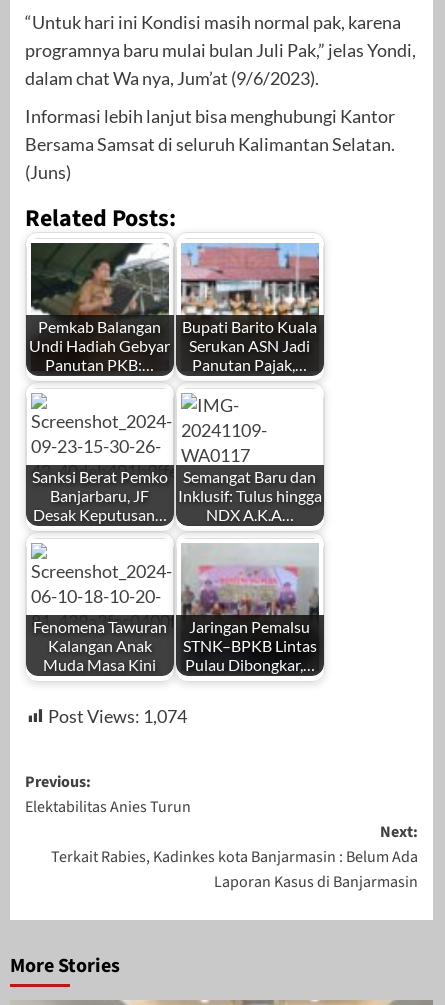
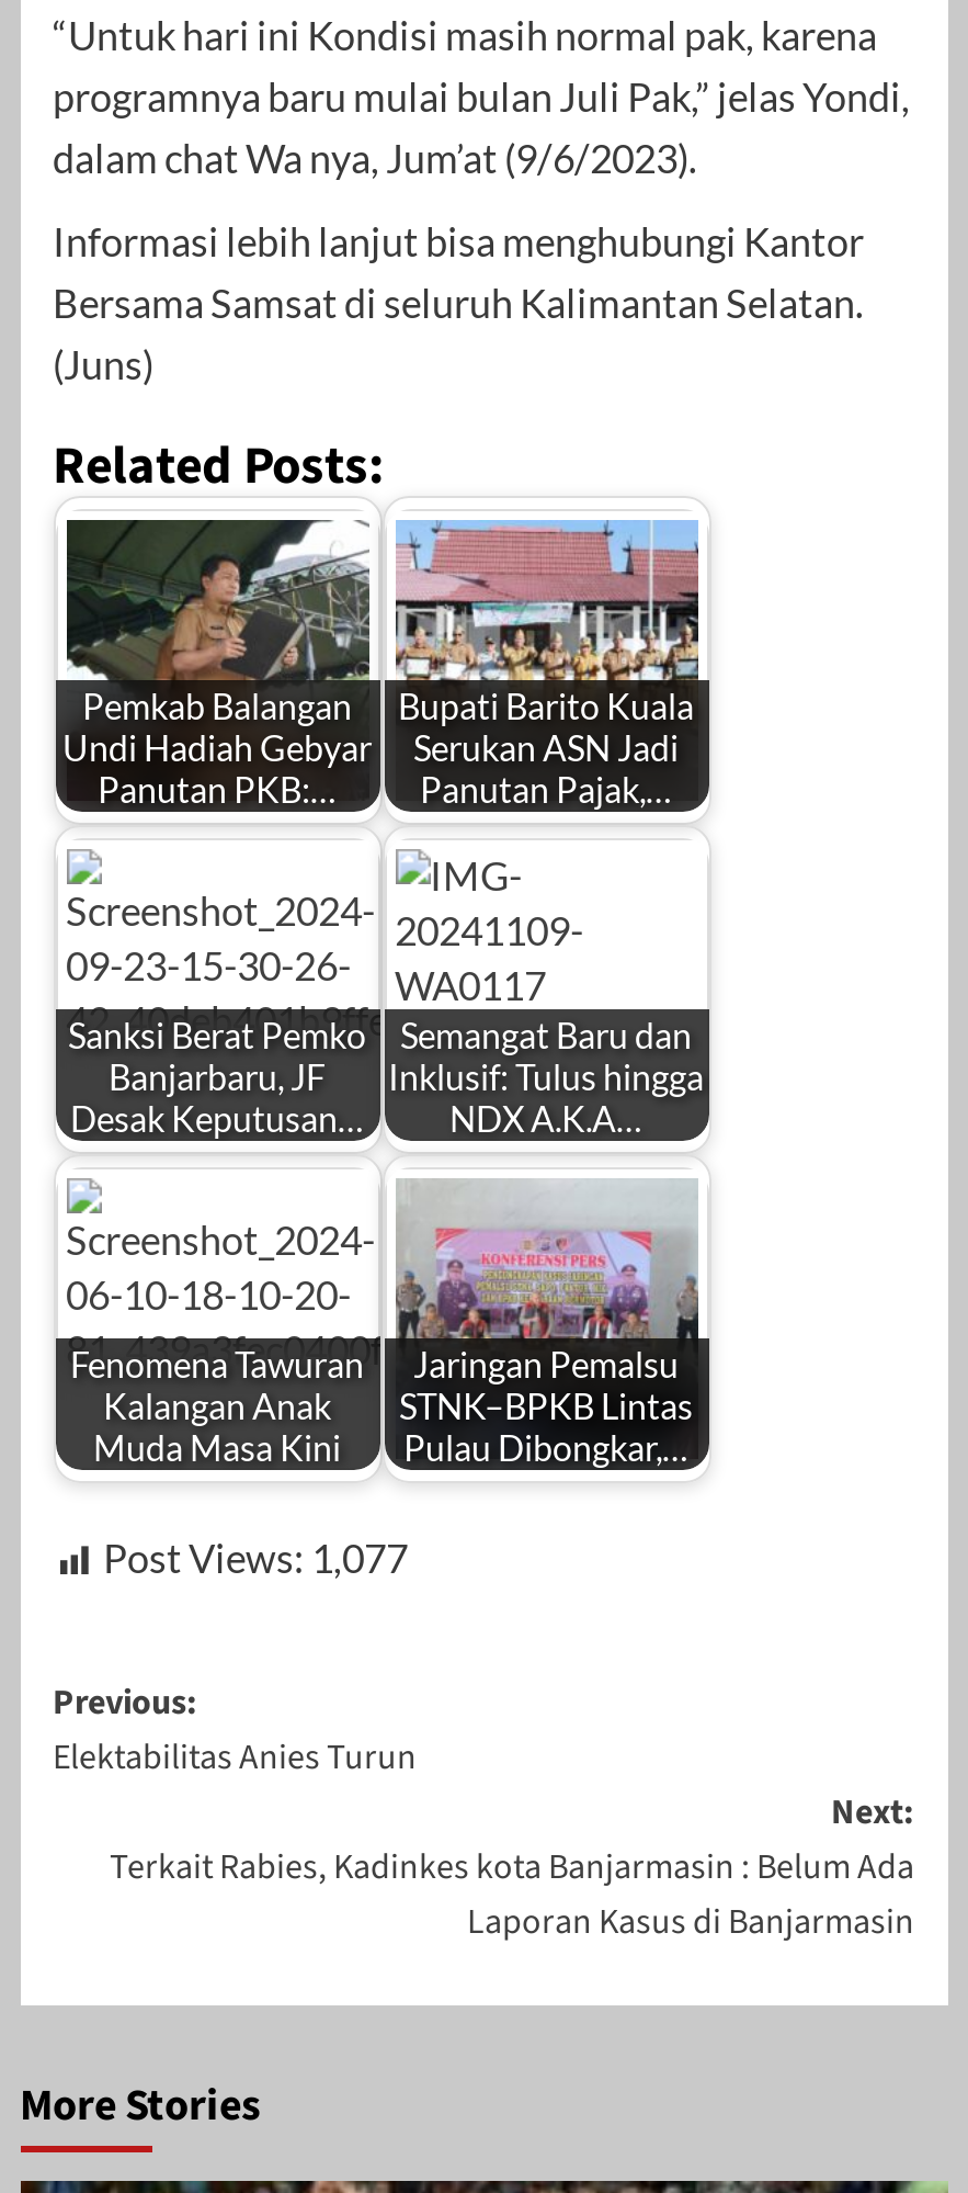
- Post Views: 1,074
+ Post Views: 1,077
